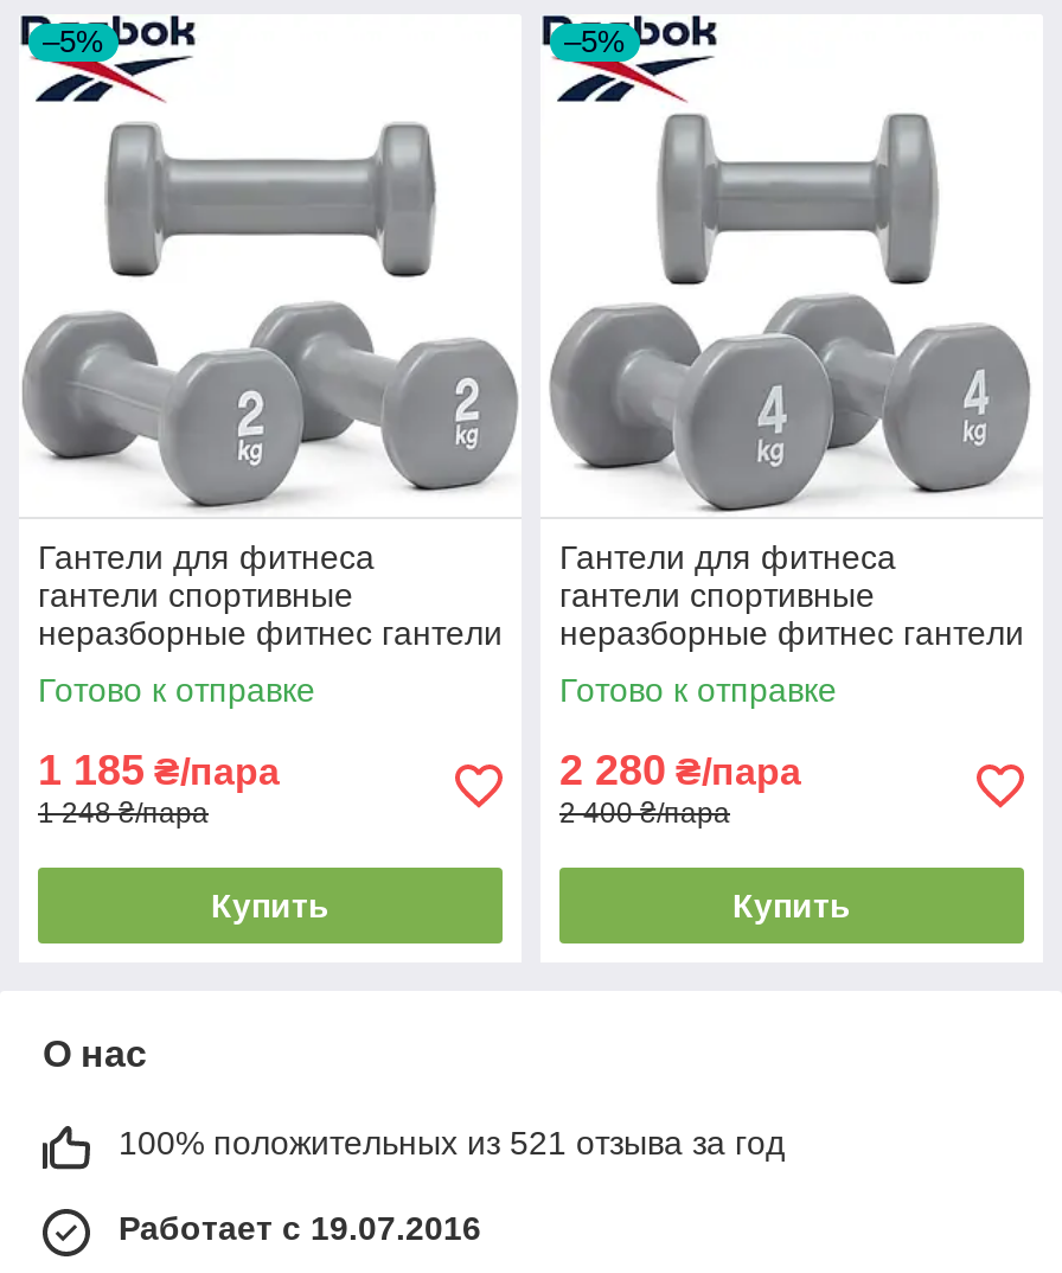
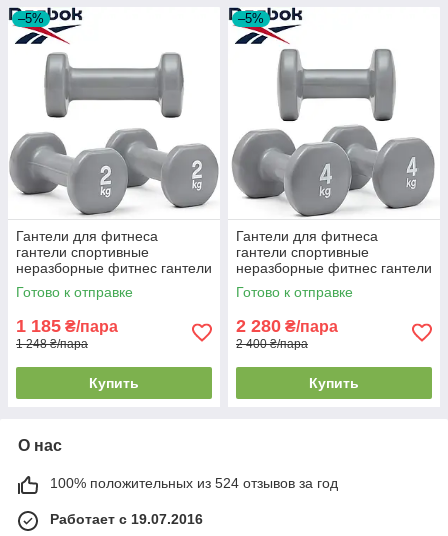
- 100% положительных из 521 отзыва за год
+ 100% положительных из 524 отзывов за год
